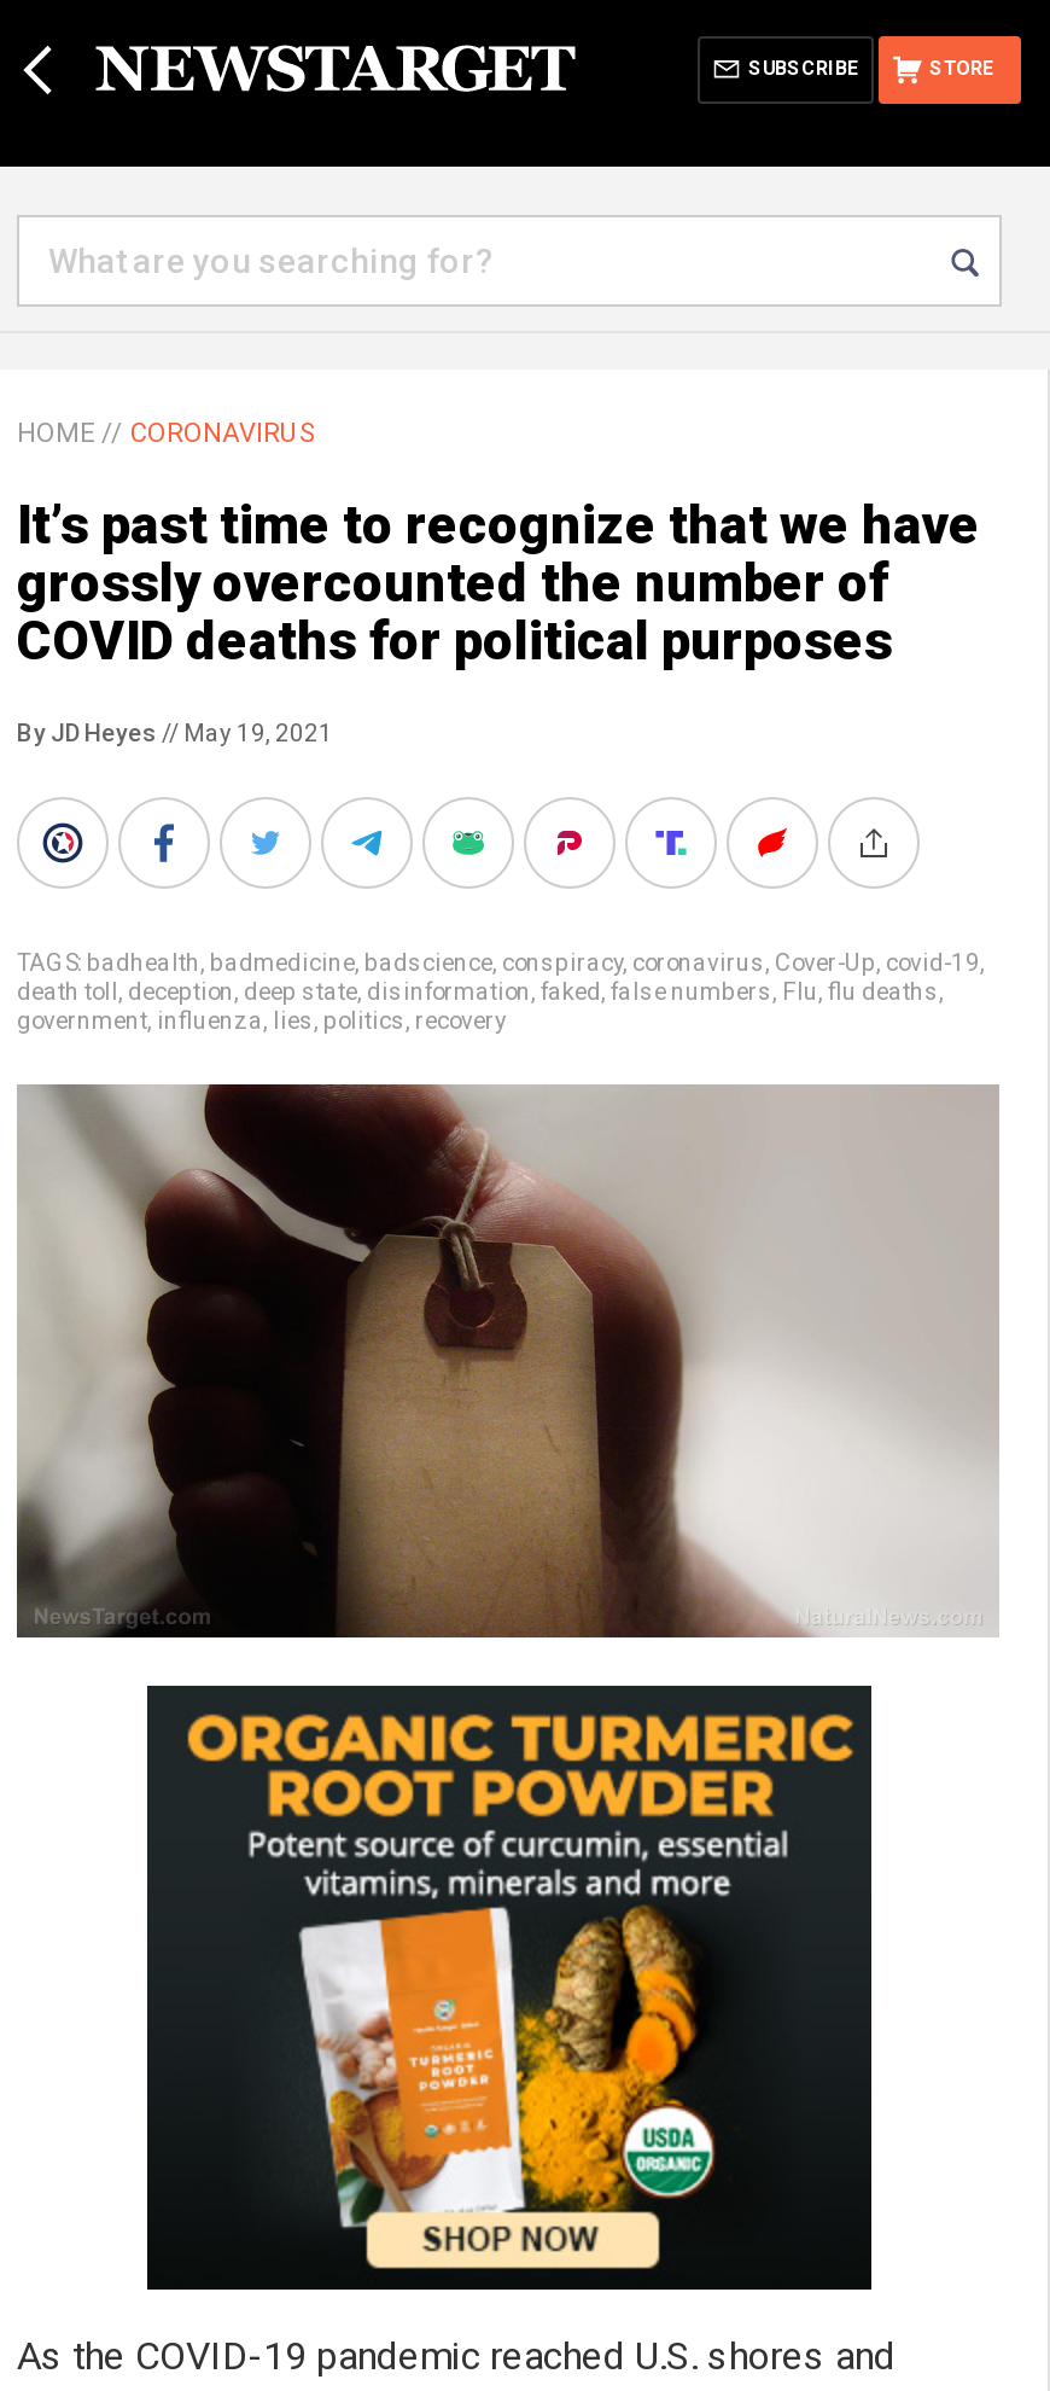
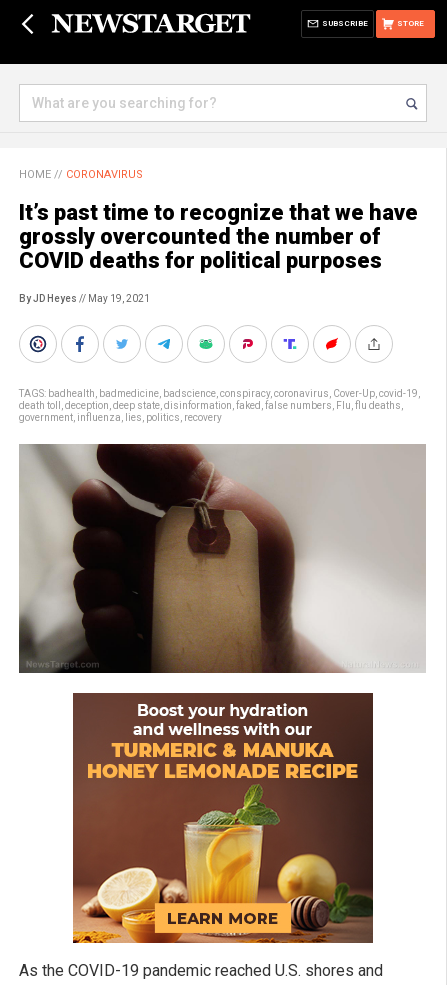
- [image]
+ [image]
